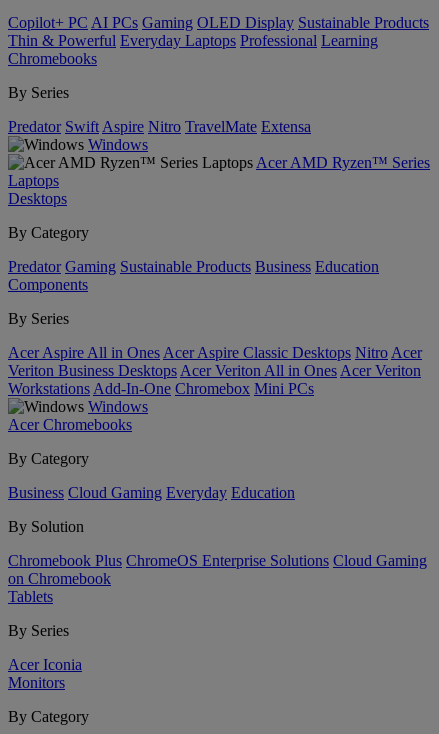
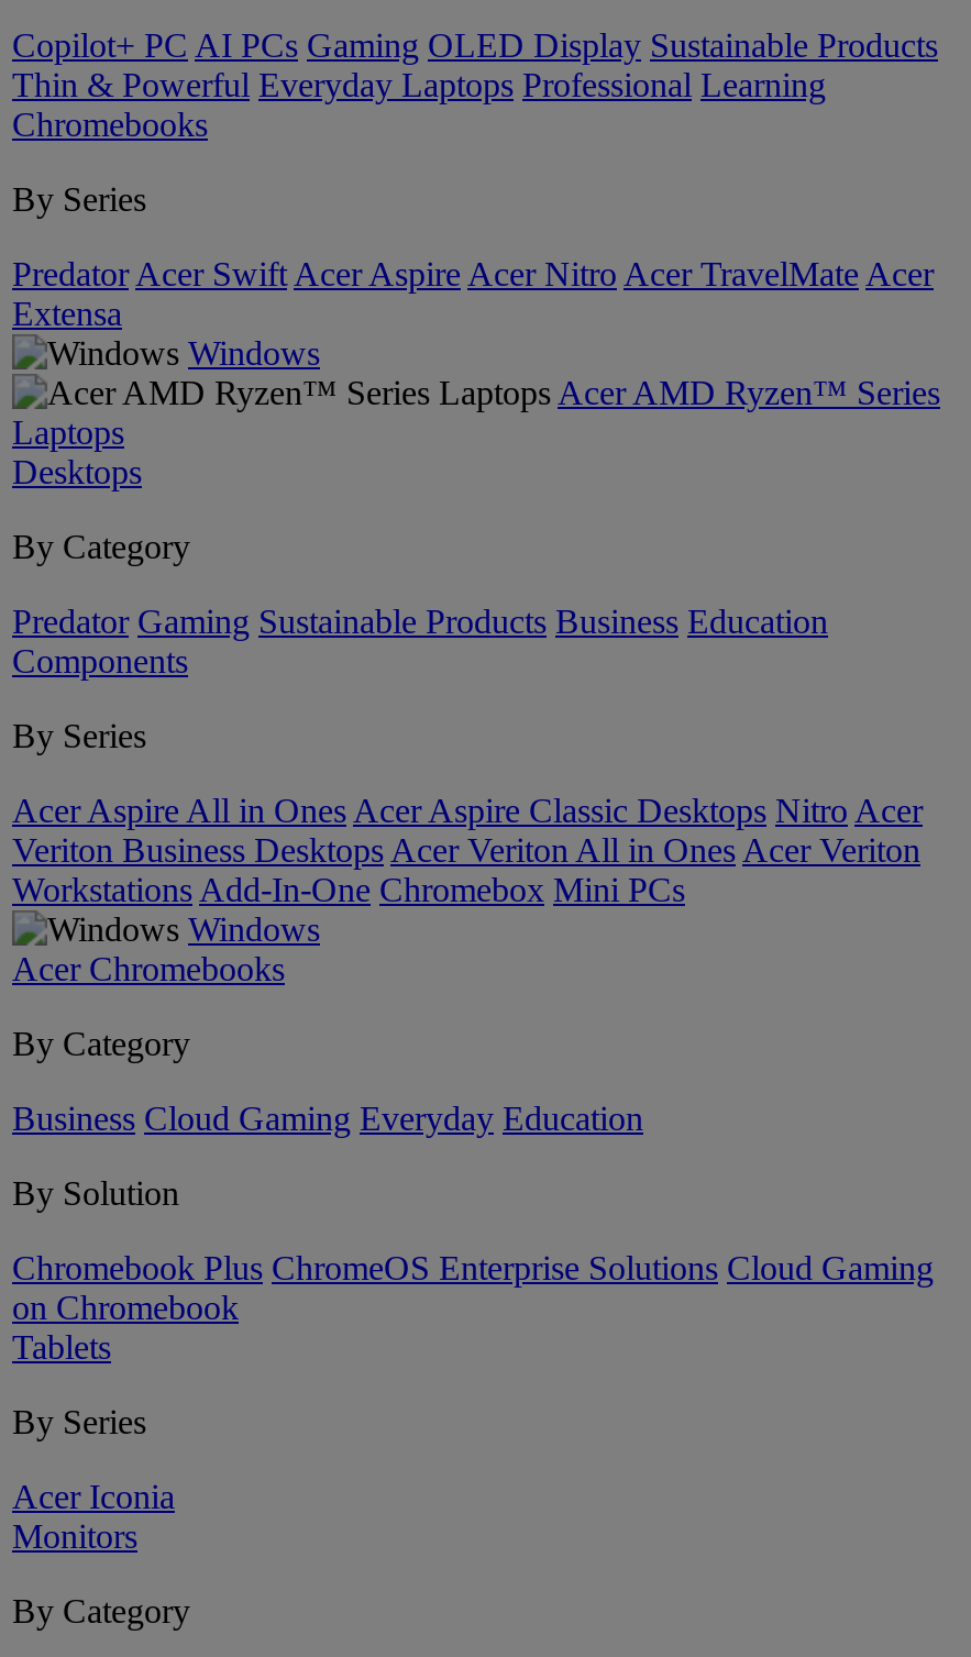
- Predator Swift Aspire Nitro TravelMate Extensa
+ Predator Acer Swift Acer Aspire Acer Nitro Acer TravelMate Acer
+ Extensa
